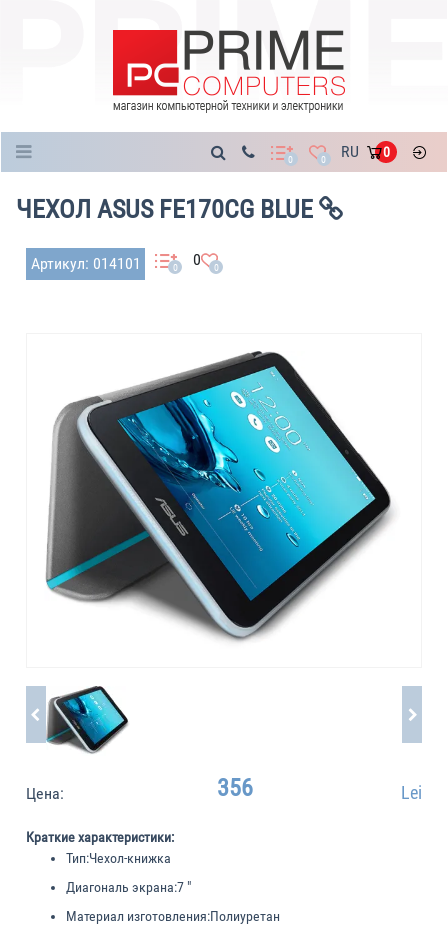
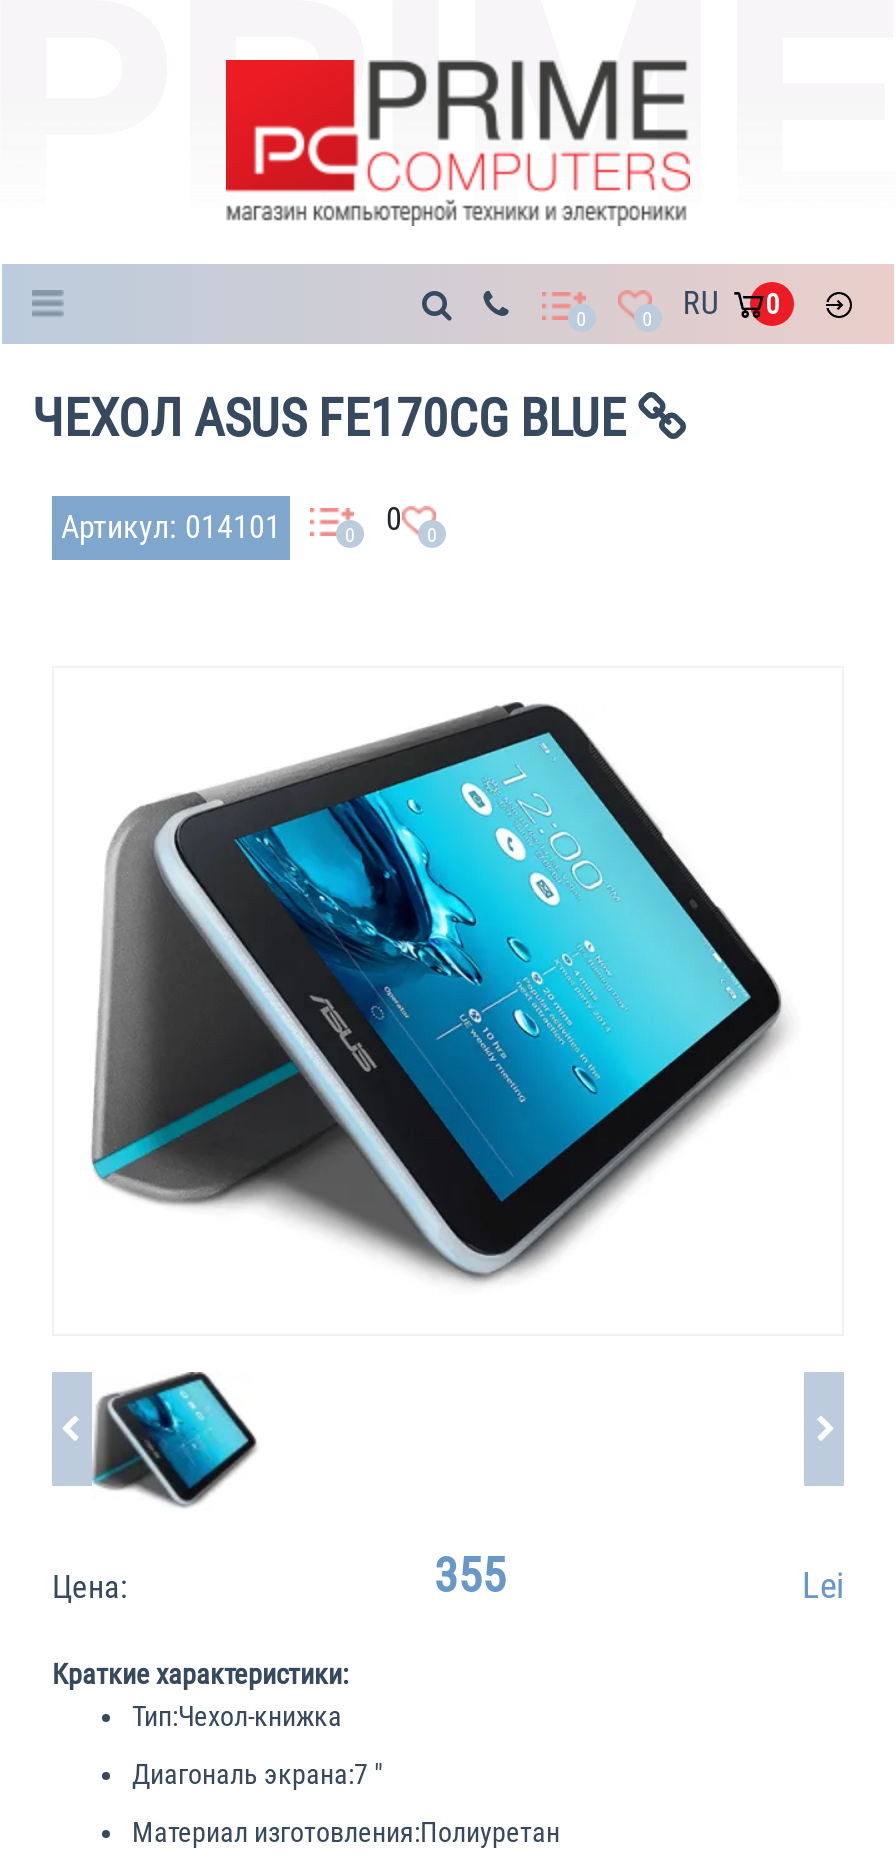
- 356
+ 355
